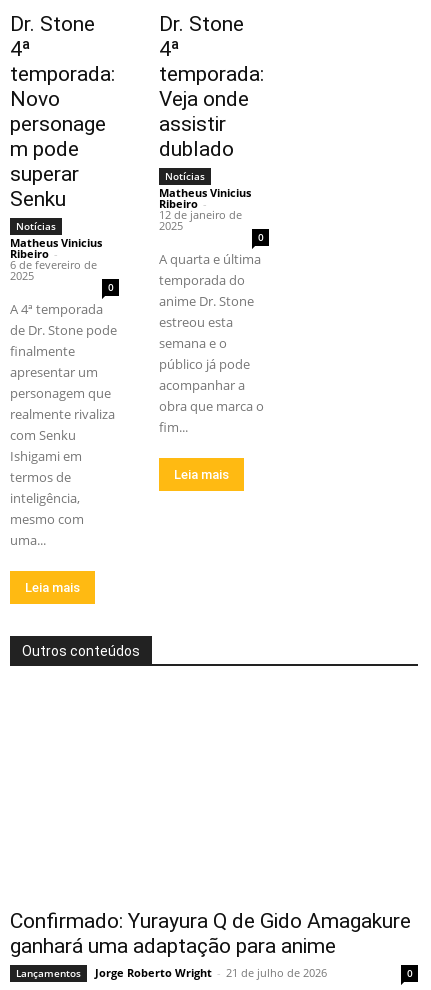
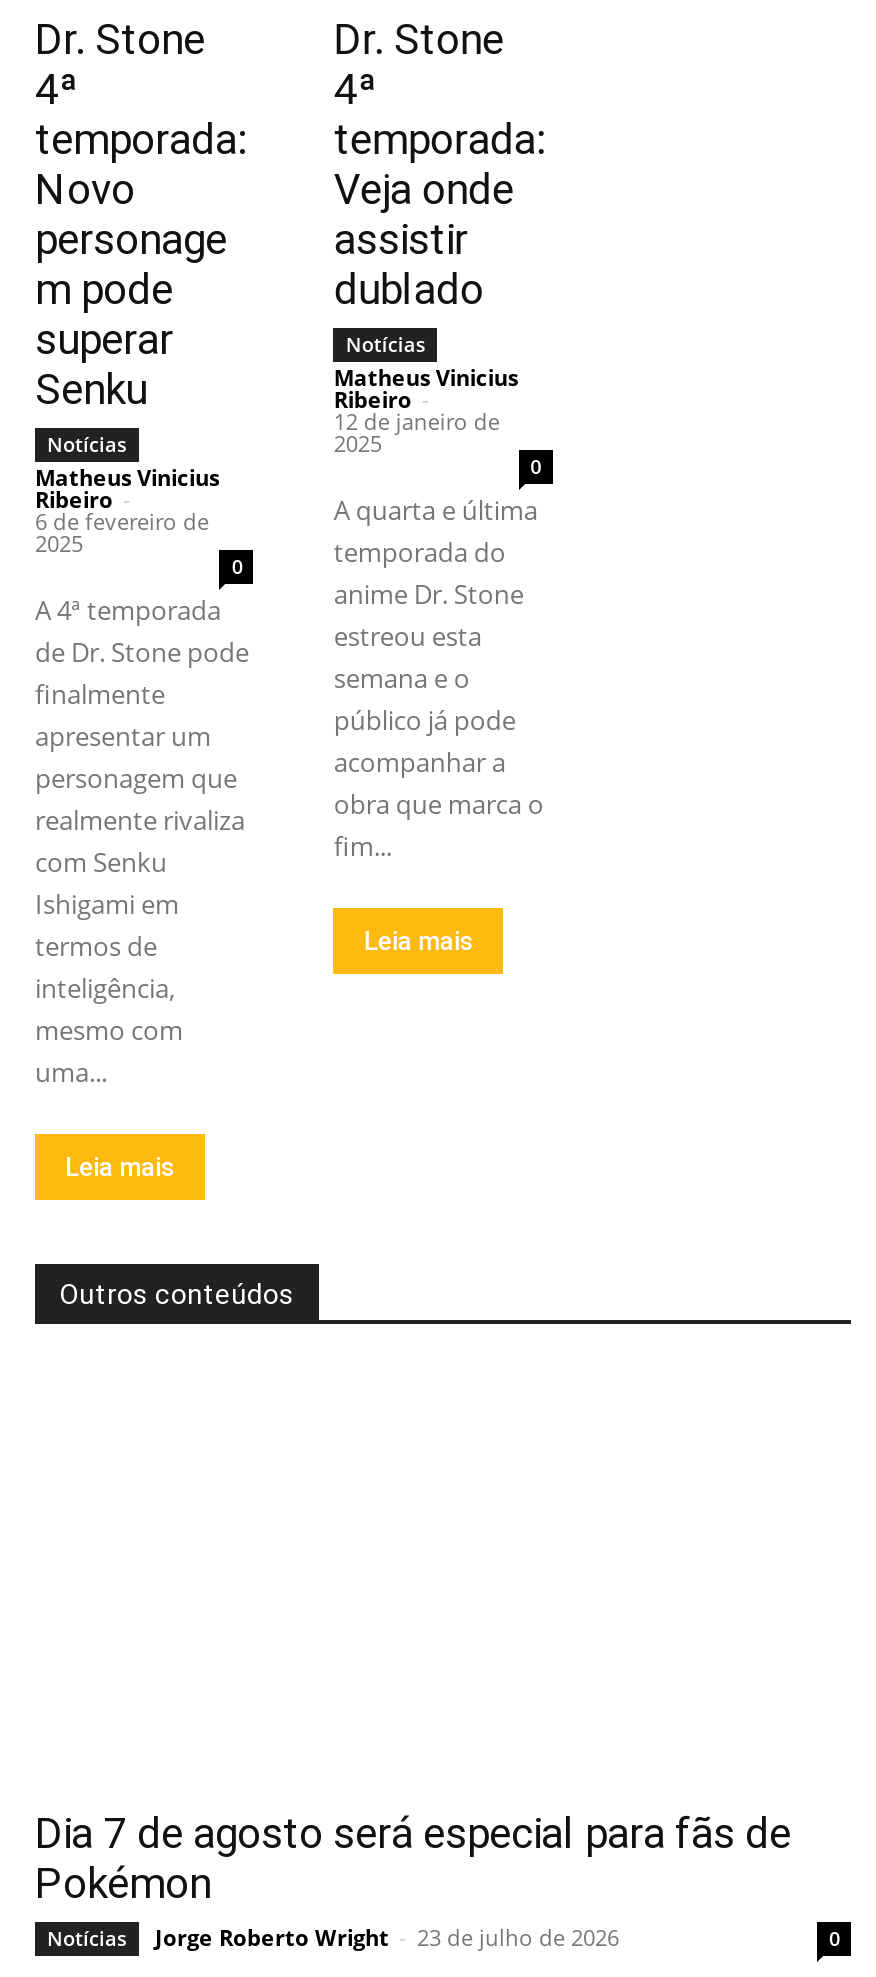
- Confirmado: Yurayura Q de Gido Amagakure
- ganhará uma adaptação para anime
- Lançamentos
- Jorge Roberto Wright - 21 de julho de 2026
+ Dia 7 de agosto será especial para fãs de
+ Pokémon
+ Notícias
+ Jorge Roberto Wright - 23 de julho de 2026
